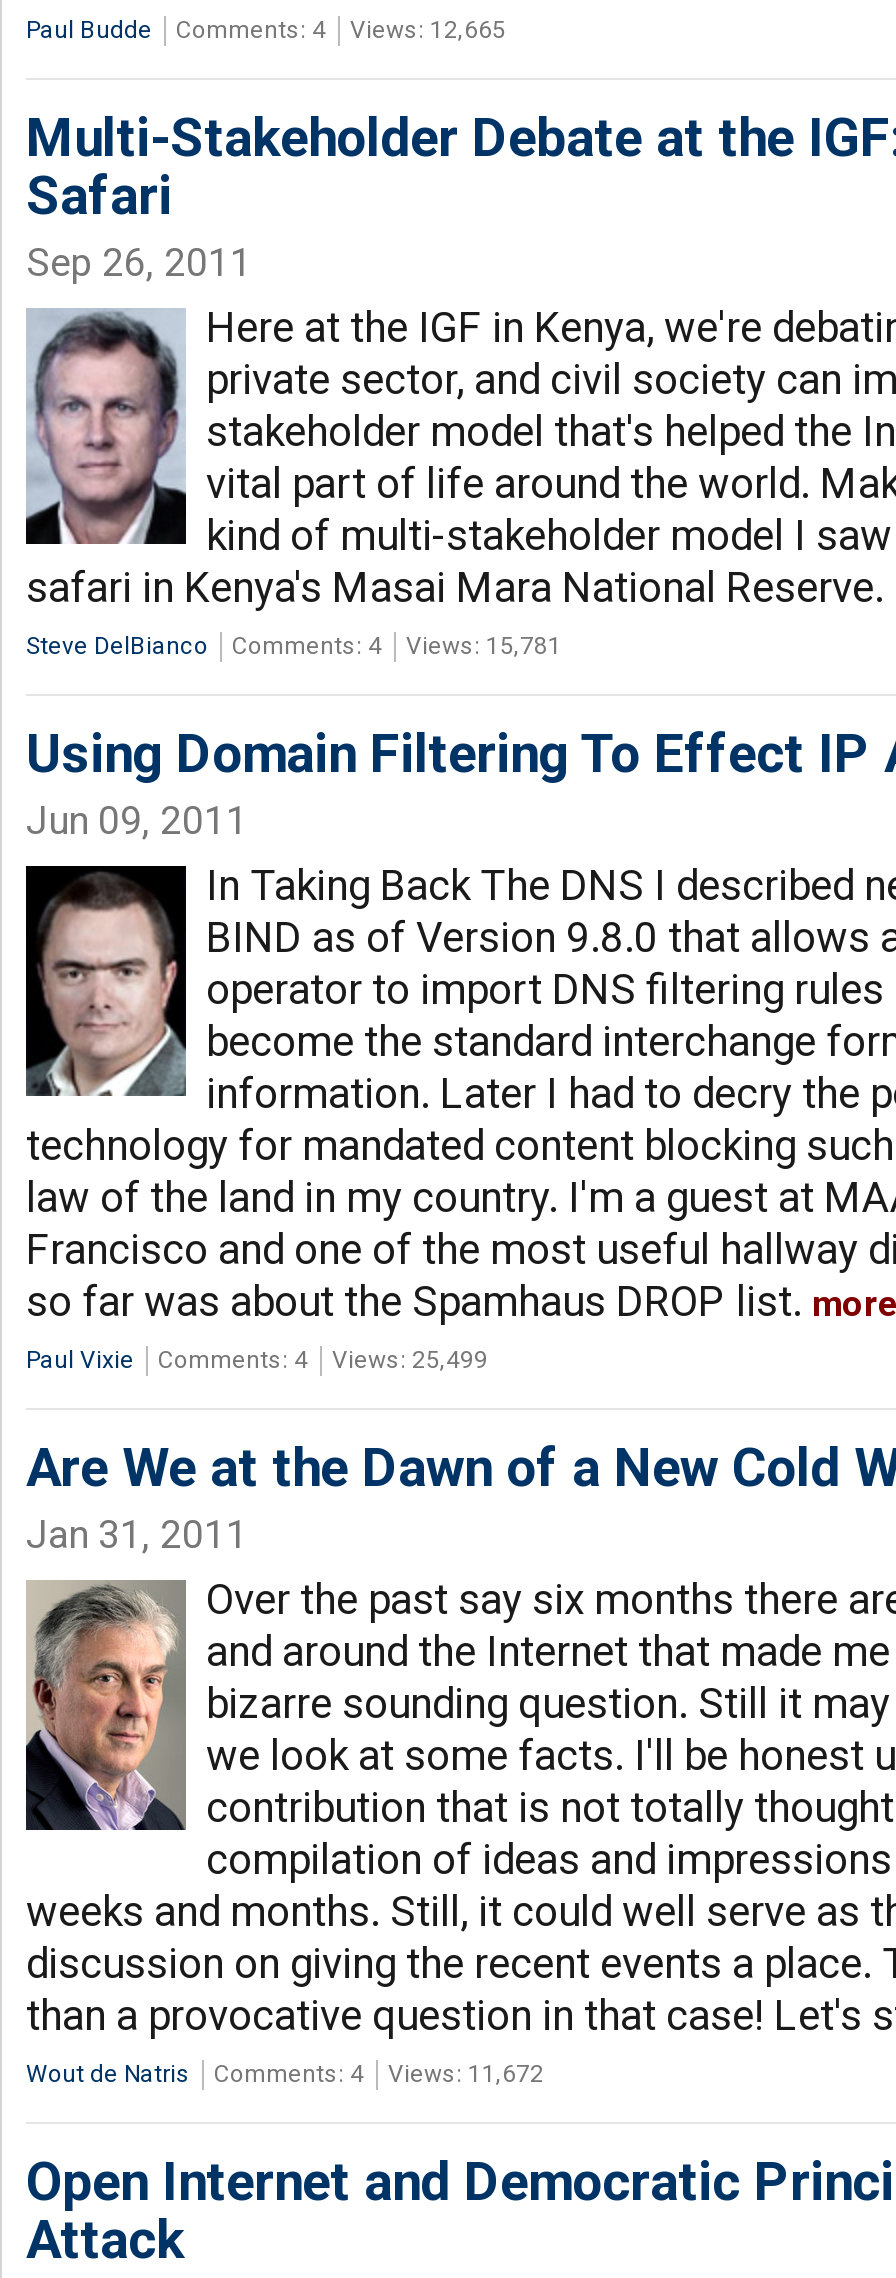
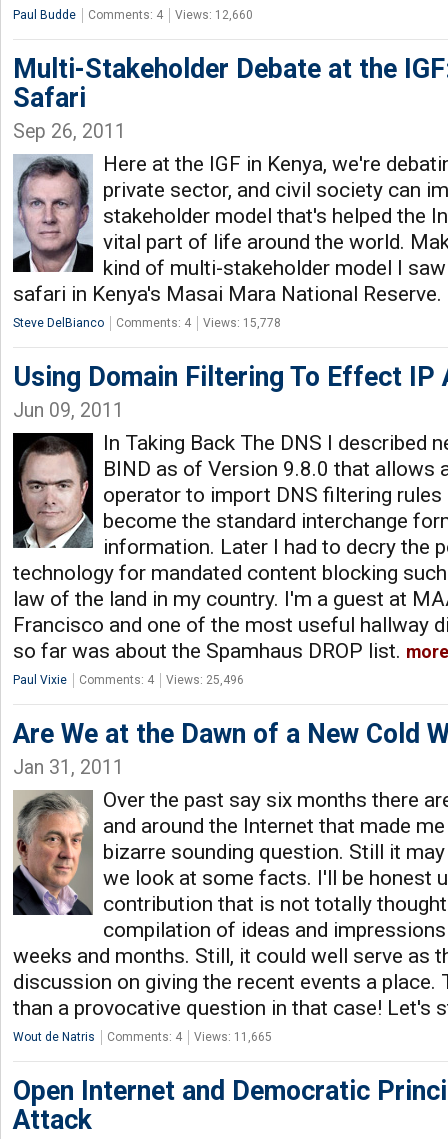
- Paul Budde Comments: 4 Views: 12,665
+ Paul Budde Comments: 4 Views: 12,660

- Steve DelBianco Comments: 4 Views: 15,781
+ Steve DelBianco Comments: 4 Views: 15,778

- Paul Vixie Comments: 4 Views: 25,499
+ Paul Vixie Comments: 4 Views: 25,496

- Wout de Natris Comments: 4 Views: 11,672
+ Wout de Natris Comments: 4 Views: 11,665
